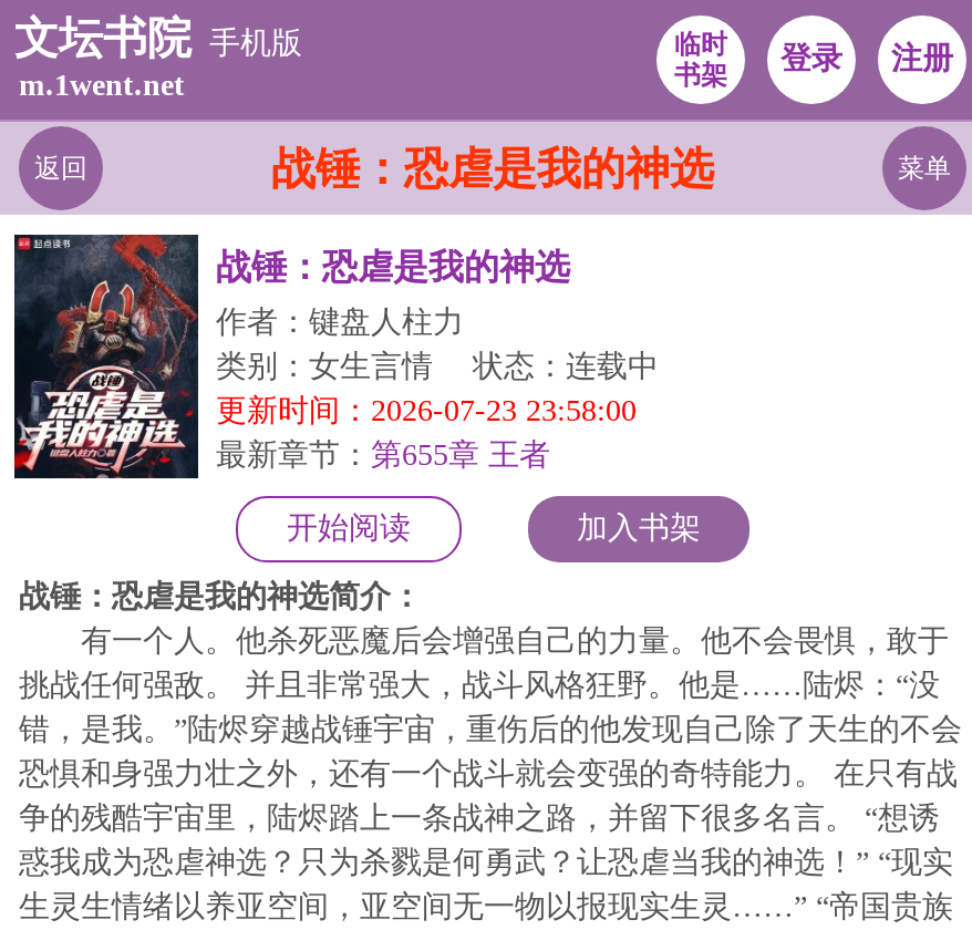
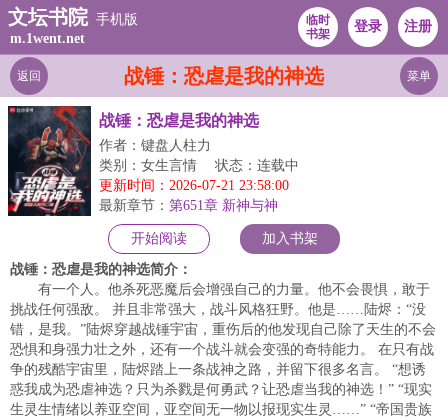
- 更新时间：2026-07-23 23:58:00
- 最新章节：第655章 王者
+ 更新时间：2026-07-21 23:58:00
+ 最新章节：第651章 新神与神
